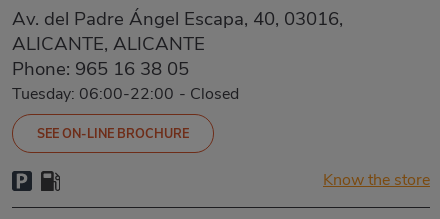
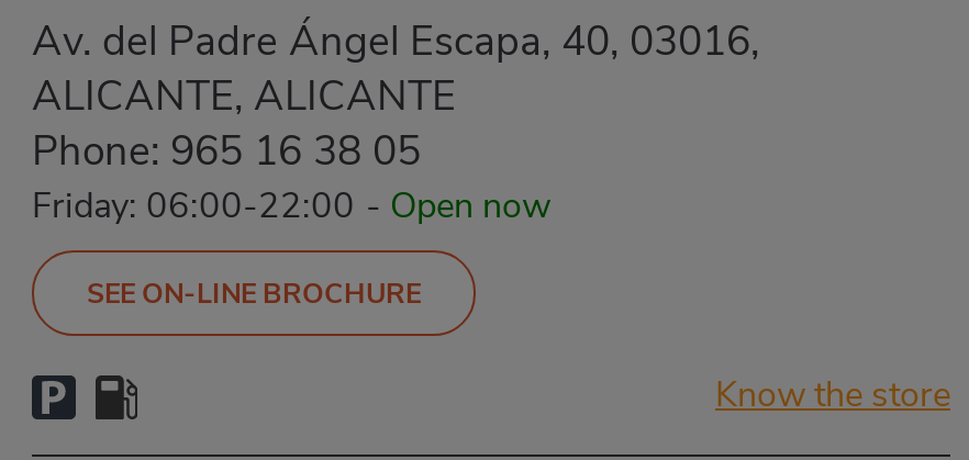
- Tuesday: 06:00-22:00 - Closed
+ Friday: 06:00-22:00 - Open now
